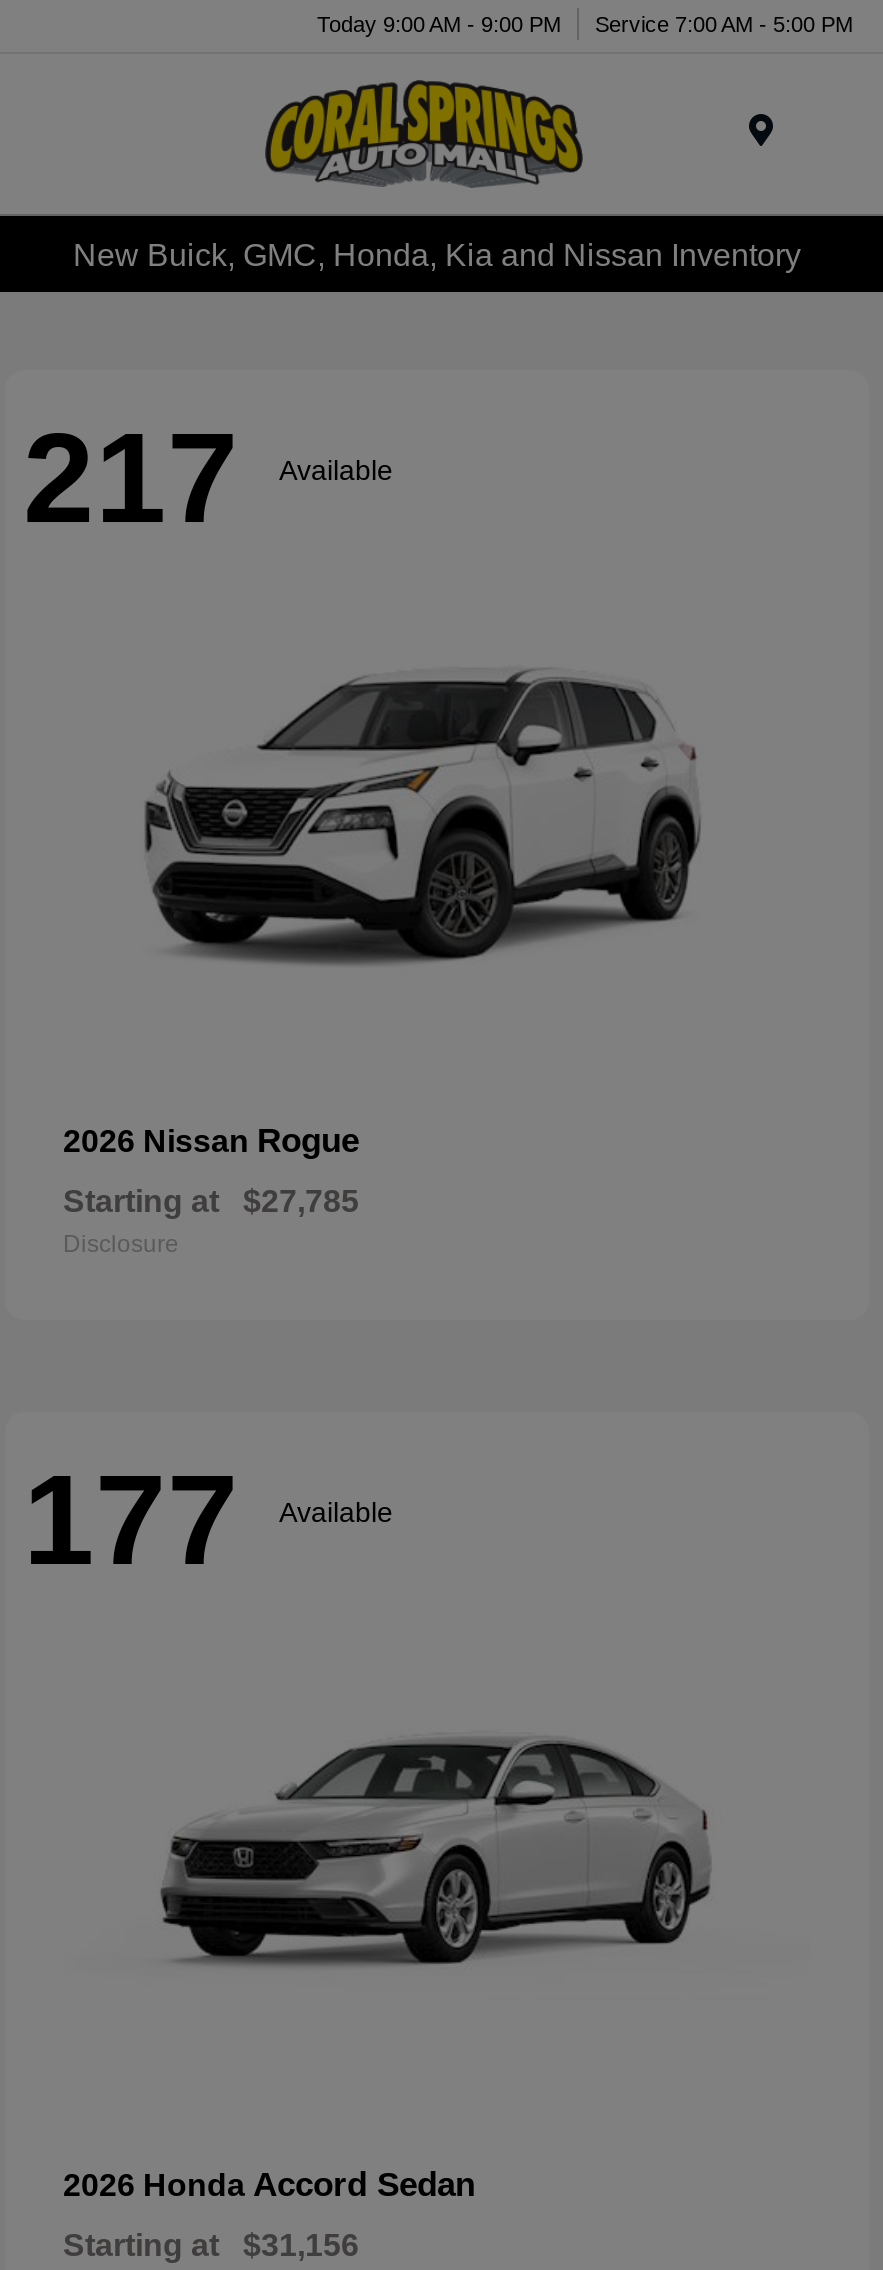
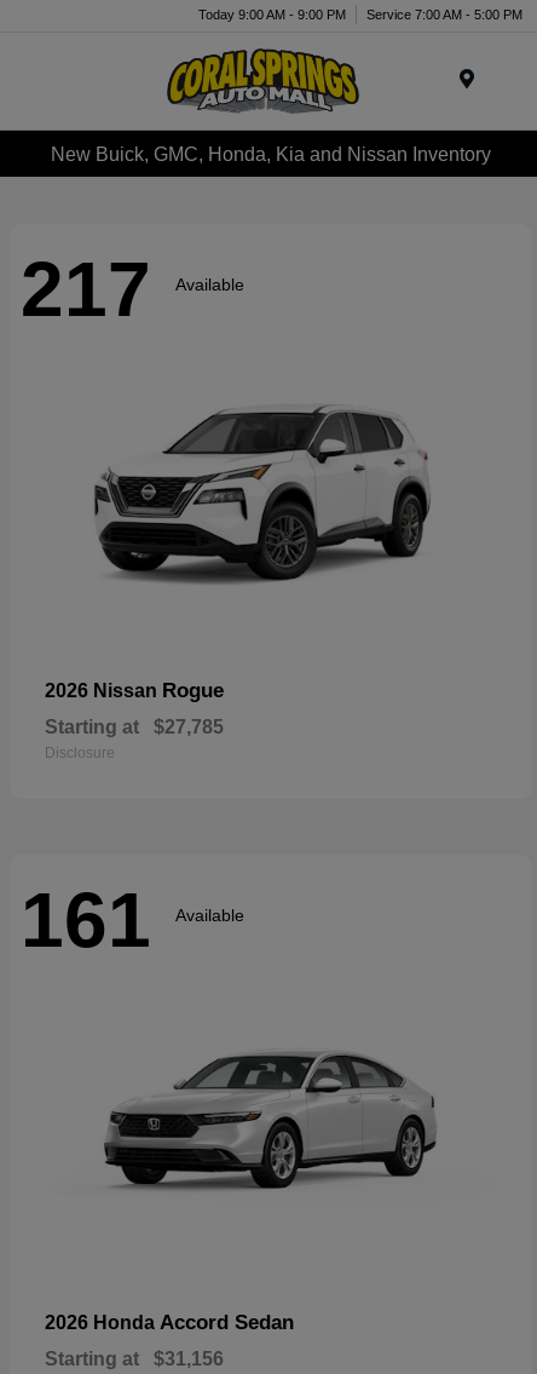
- 177 Available
+ 161 Available
